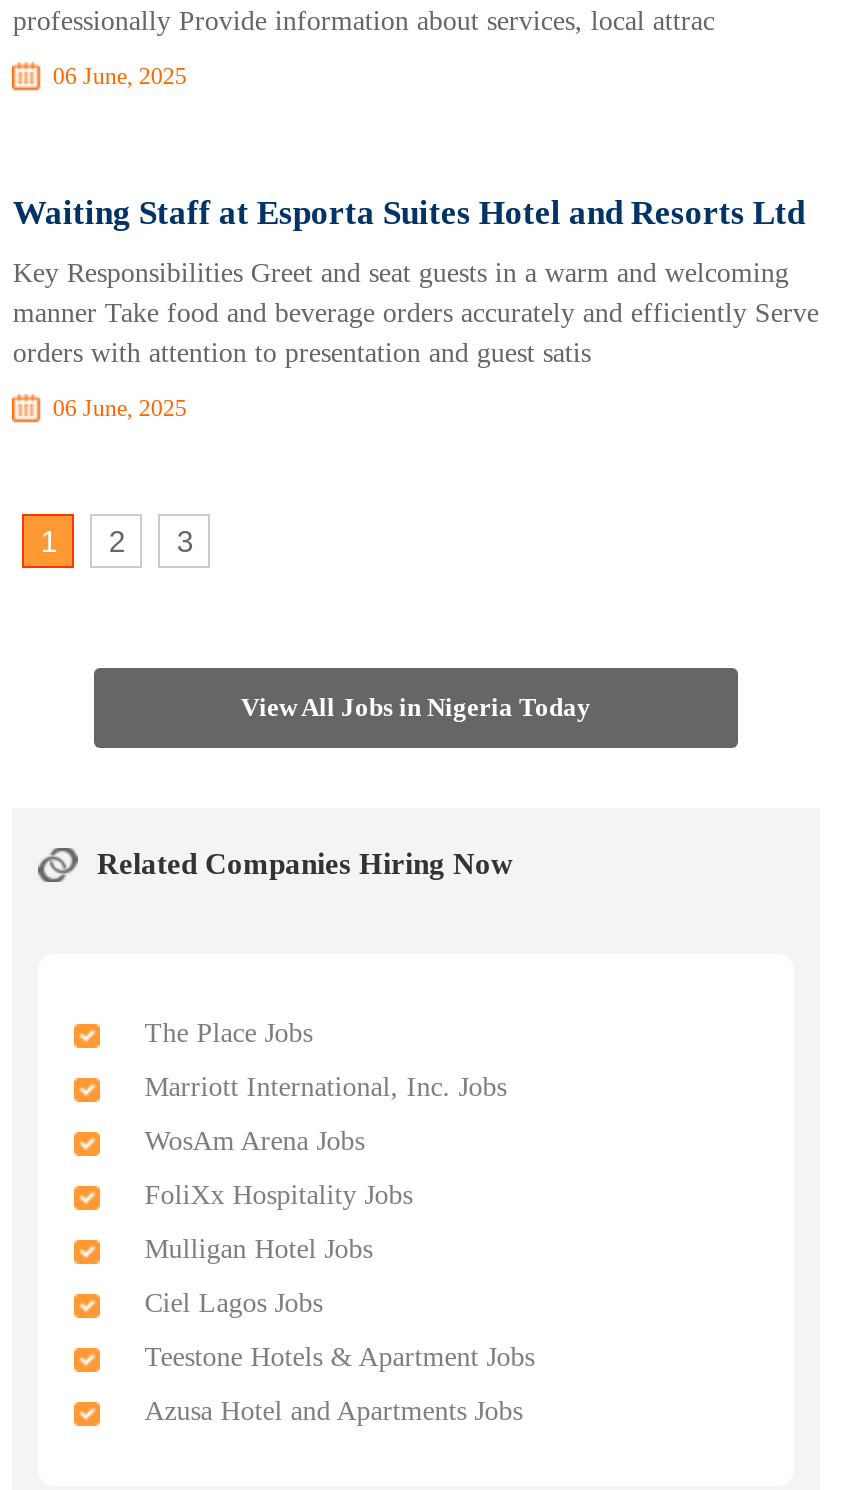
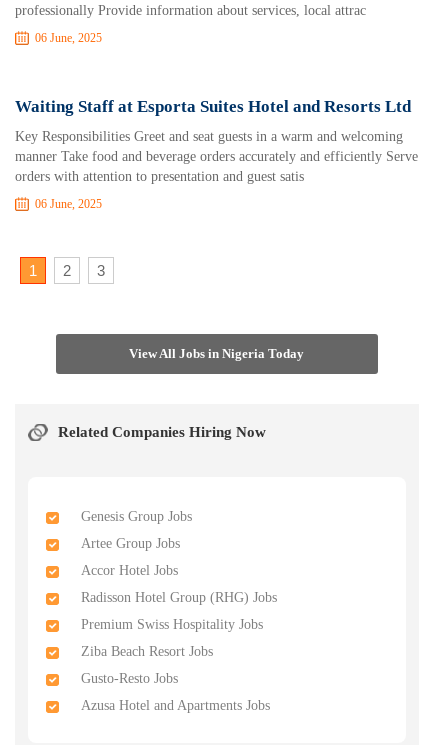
- The Place Jobs
+ Genesis Group Jobs

- Marriott International, Inc. Jobs
+ Artee Group Jobs

- WosAm Arena Jobs
+ Accor Hotel Jobs

- FoliXx Hospitality Jobs
+ Radisson Hotel Group (RHG) Jobs

- Mulligan Hotel Jobs
+ Premium Swiss Hospitality Jobs

- Ciel Lagos Jobs
+ Ziba Beach Resort Jobs

- Teestone Hotels & Apartment Jobs
+ Gusto-Resto Jobs
